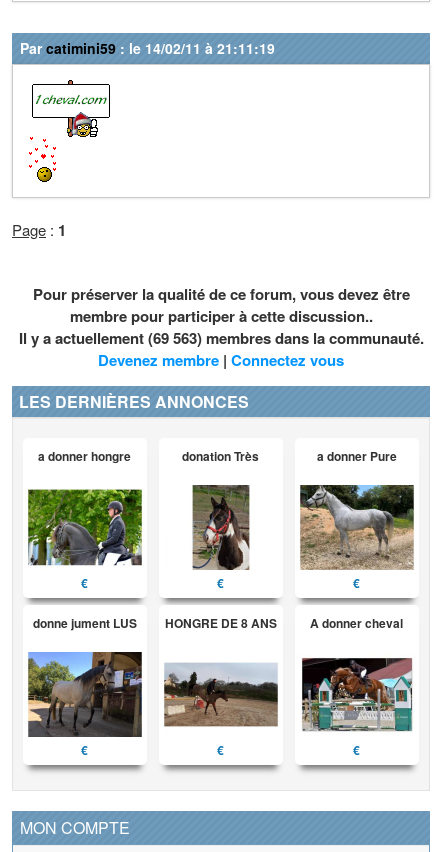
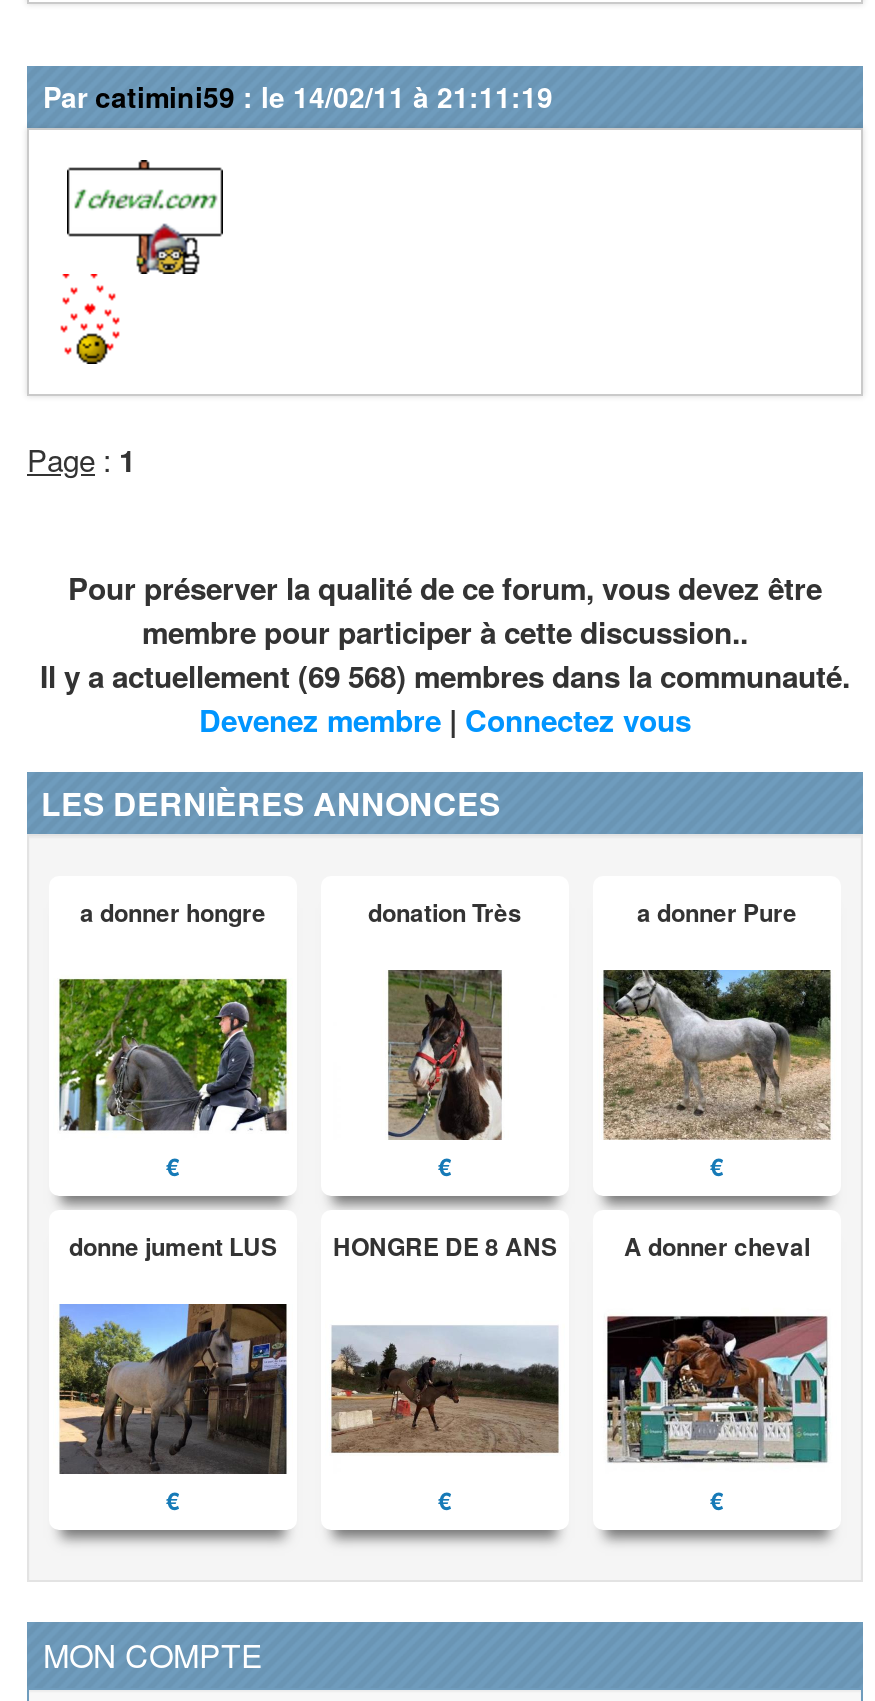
- Il y a actuellement (69 563) membres dans la communauté.
+ Il y a actuellement (69 568) membres dans la communauté.
